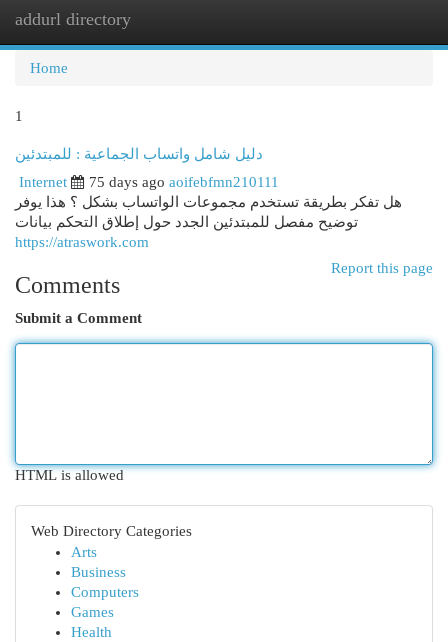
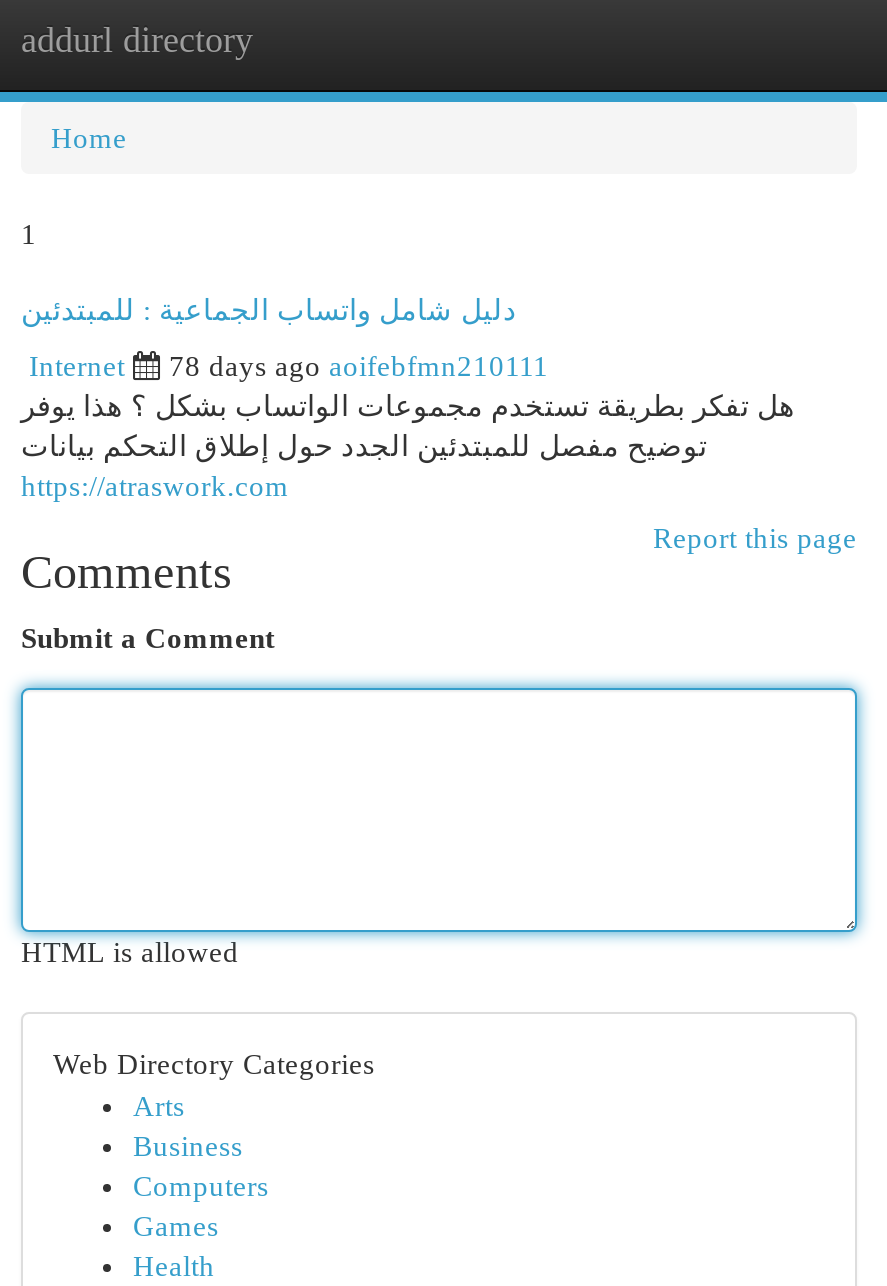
- 75 days ago aoifebfmn210111
+ 78 days ago aoifebfmn210111
